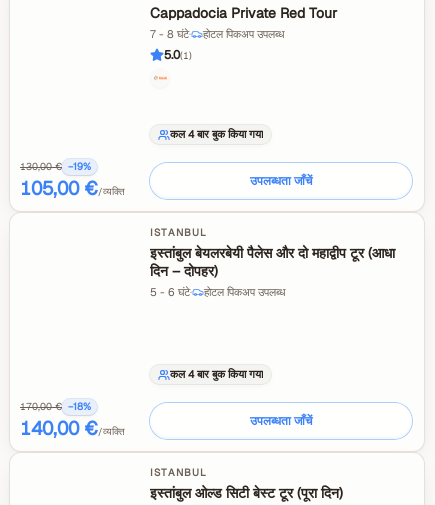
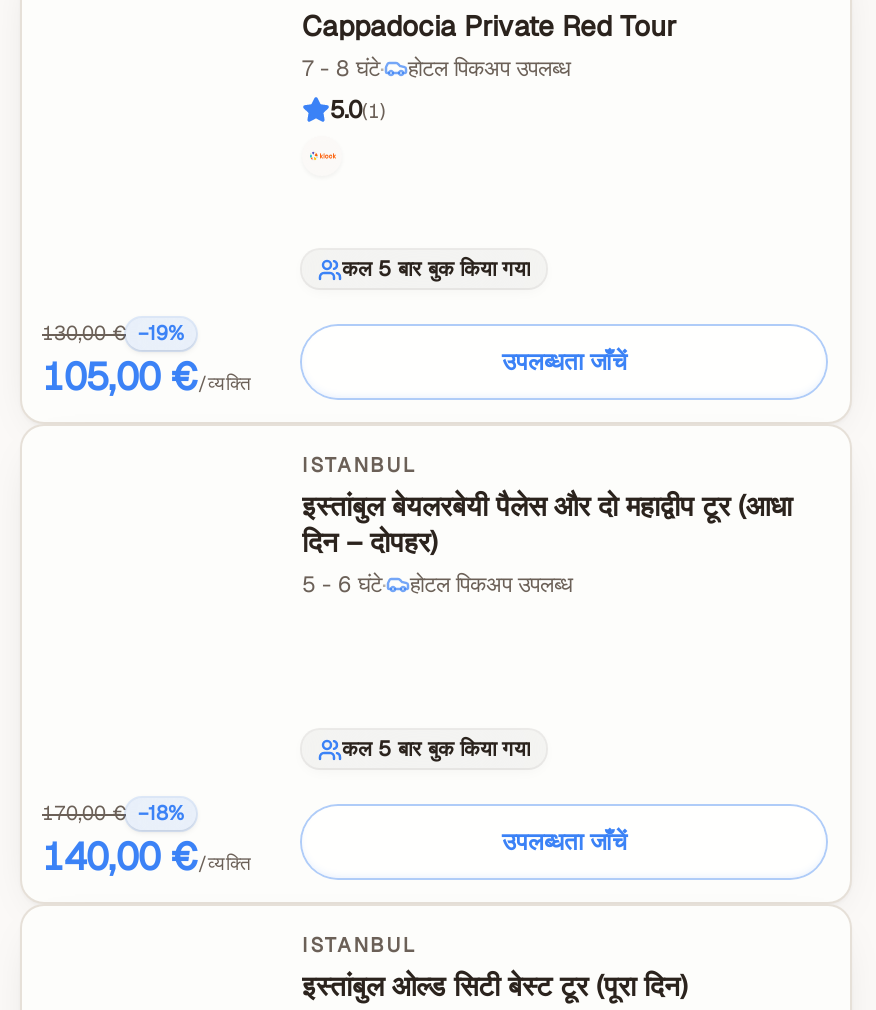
- कल 4 बार बुक किया गया
+ कल 5 बार बुक किया गया

- कल 4 बार बुक किया गया
+ कल 5 बार बुक किया गया
